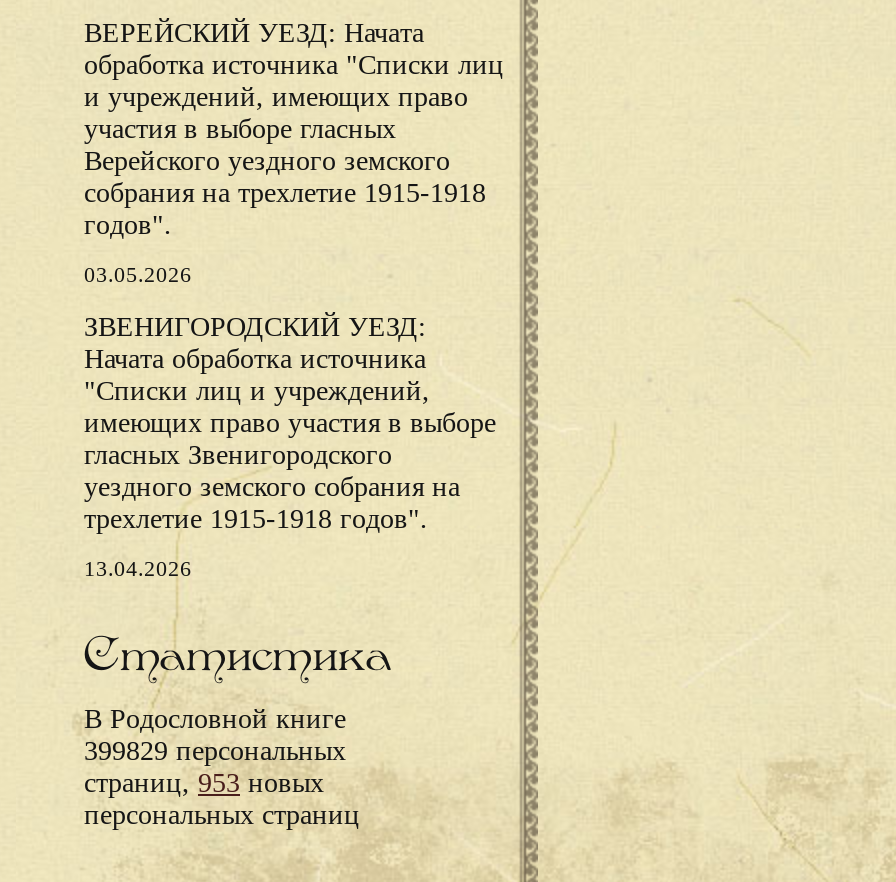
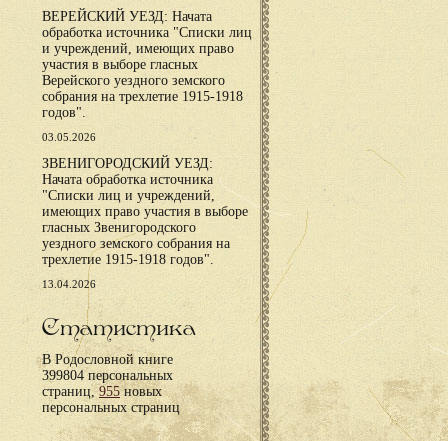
- 399829 персональных
+ 399804 персональных

- страниц, 953 новых
+ страниц, 955 новых
